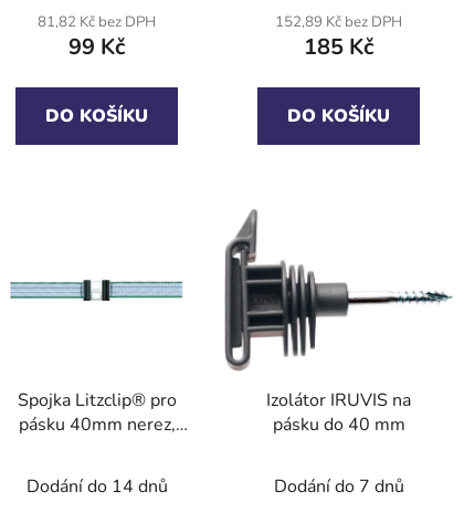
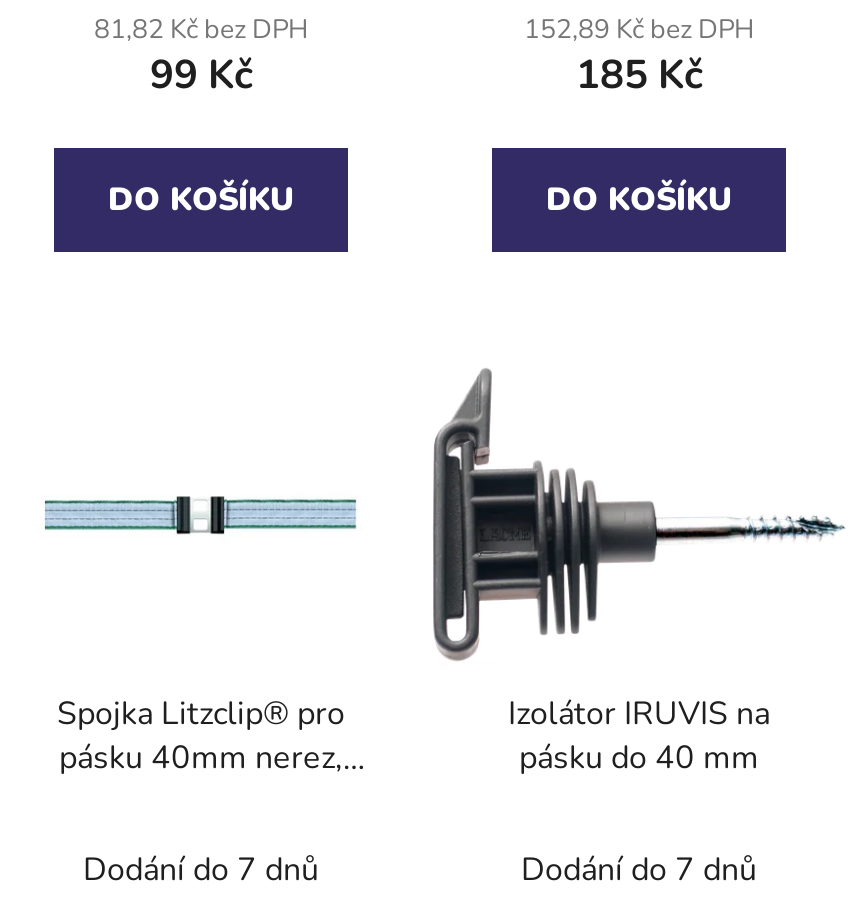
- Dodání do 14 dnů
+ Dodání do 7 dnů
